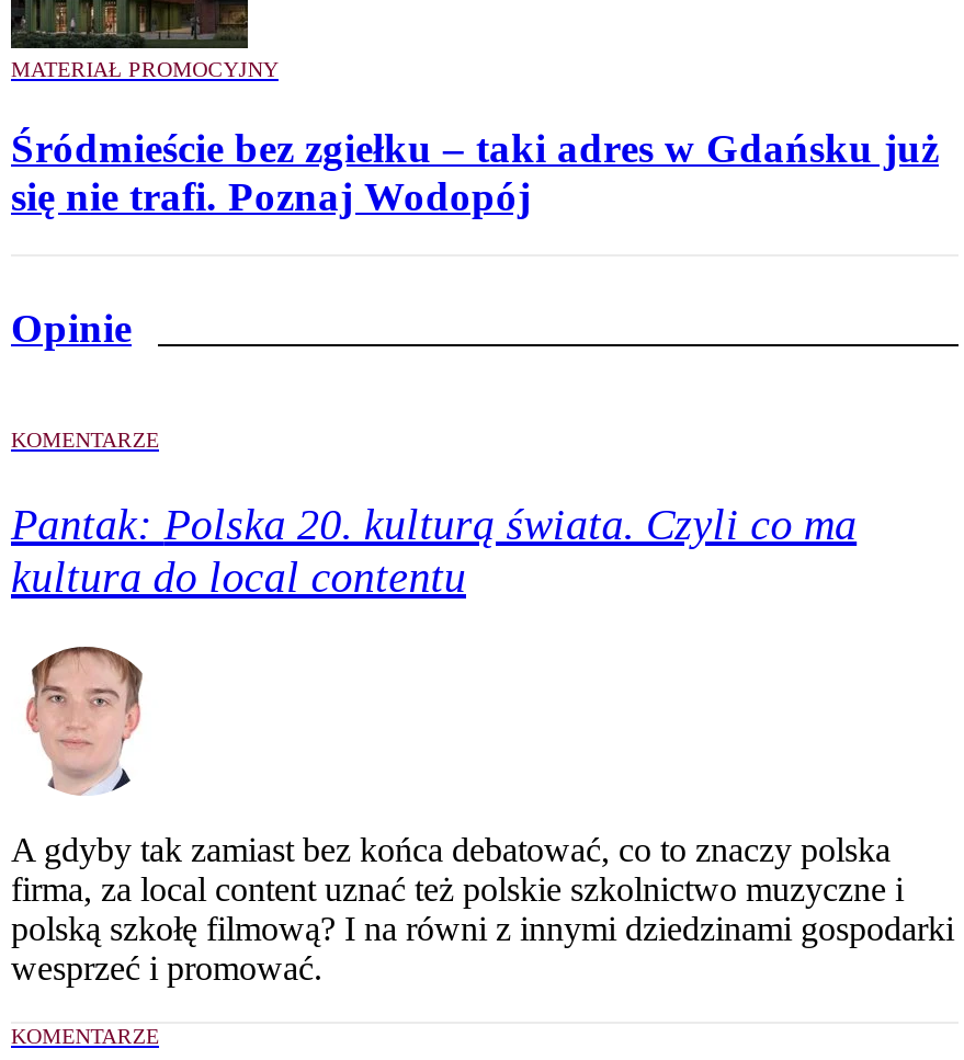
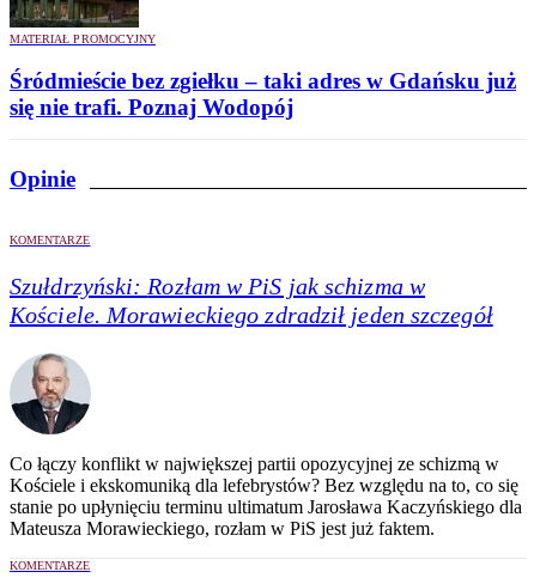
- Pantak: Polska 20. kulturą świata. Czyli co ma
- kultura do local contentu
+ Szułdrzyński: Rozłam w PiS jak schizma w
+ Kościele. Morawieckiego zdradził jeden szczegół

- [image]
- A gdyby tak zamiast bez końca debatować, co to znaczy polska
- firma, za local content uznać też polskie szkolnictwo muzyczne i
- polską szkołę filmową? I na równi z innymi dziedzinami gospodarki
- wesprzeć i promować.
+ [image]
+ Co łączy konflikt w największej partii opozycyjnej ze schizmą w
+ Kościele i ekskomuniką dla lefebrystów? Bez względu na to, co się
+ stanie po upłynięciu terminu ultimatum Jarosława Kaczyńskiego dla
+ Mateusza Morawieckiego, rozłam w PiS jest już faktem.
